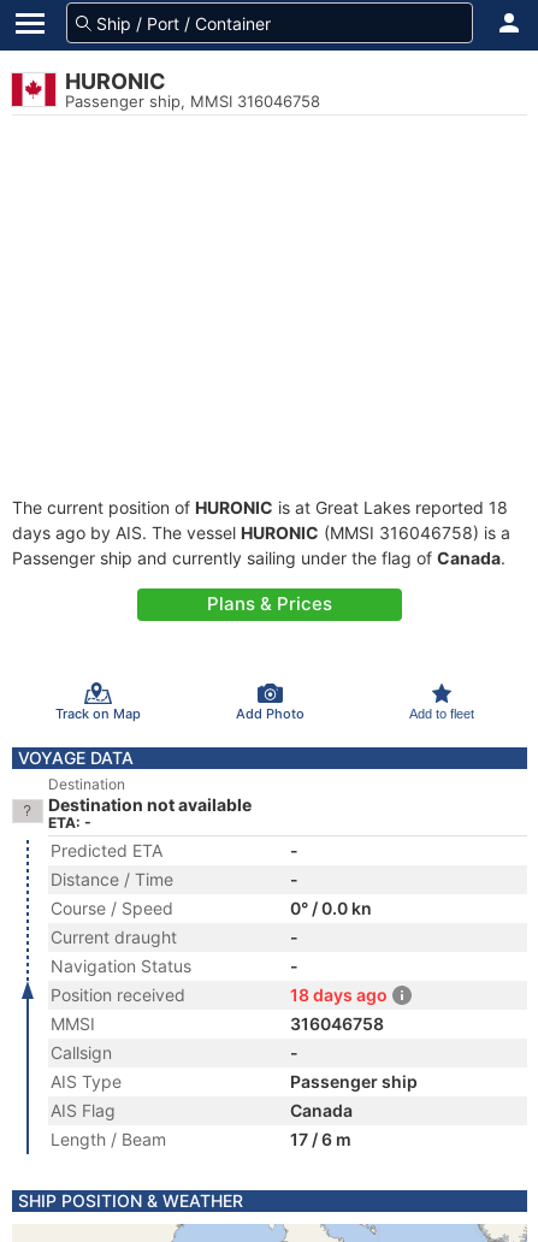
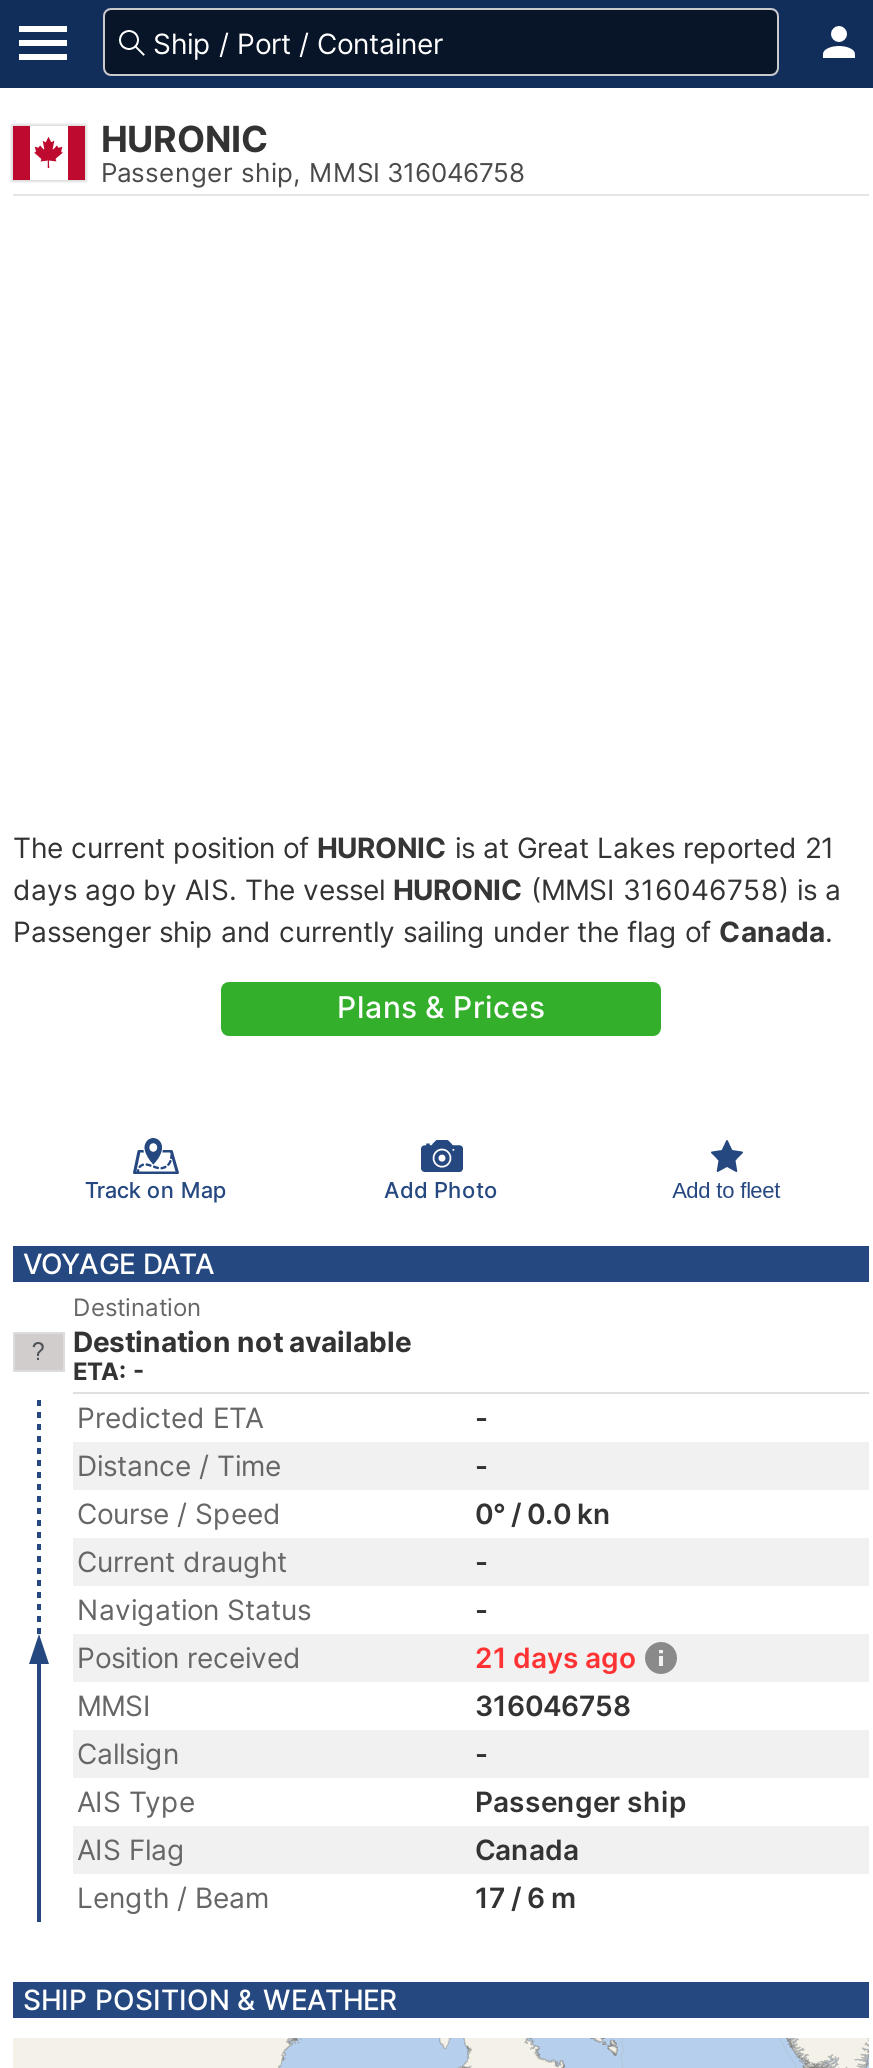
- The current position of HURONIC is at Great Lakes reported 18
+ The current position of HURONIC is at Great Lakes reported 21

- 18 days ago
+ 21 days ago
